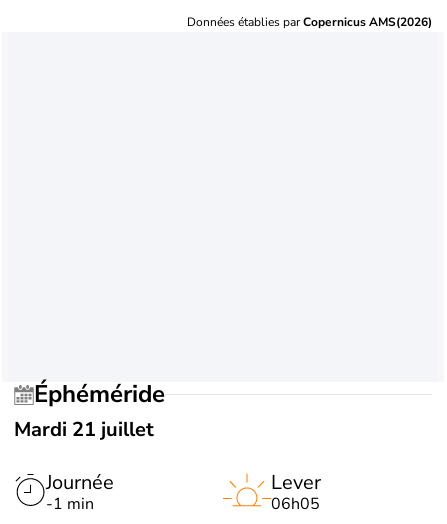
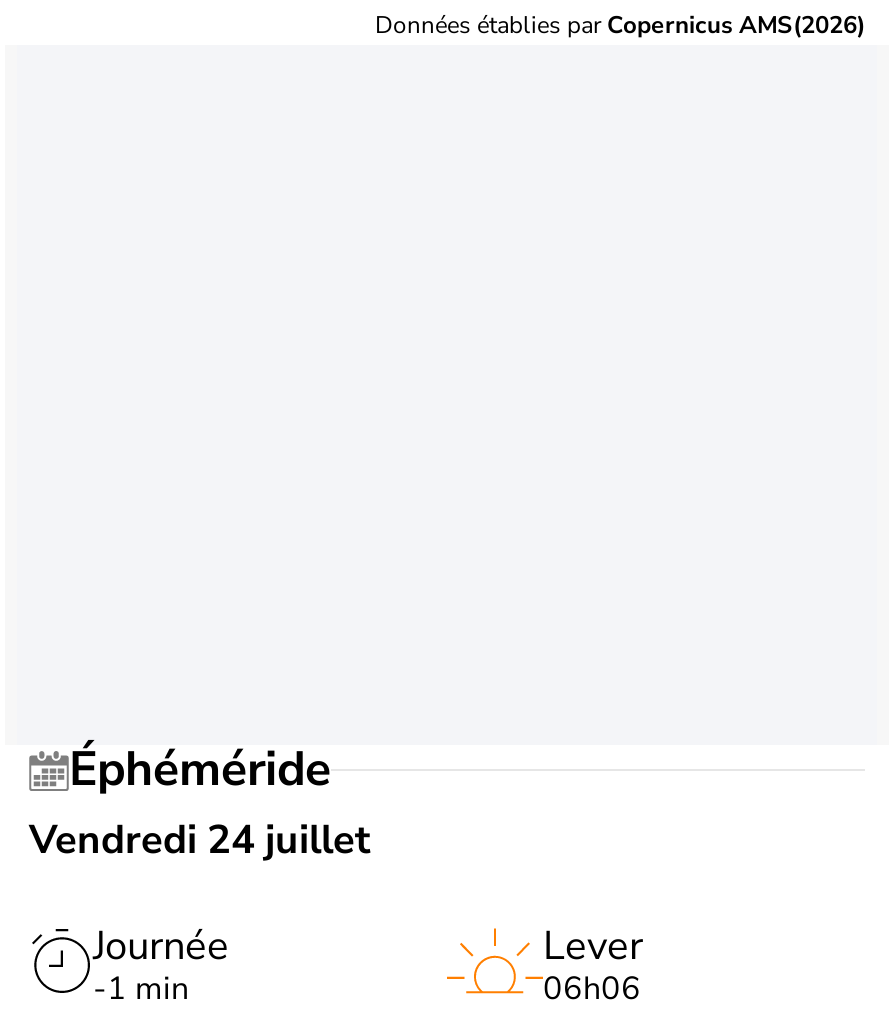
- Mardi 21 juillet
+ Vendredi 24 juillet

- 06h05
+ 06h06
